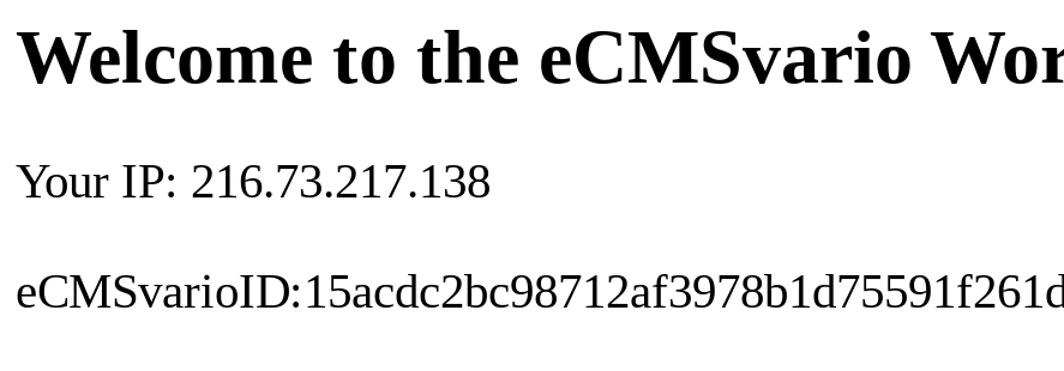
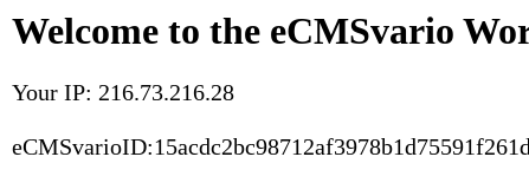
- Your IP: 216.73.217.138
+ Your IP: 216.73.216.28
